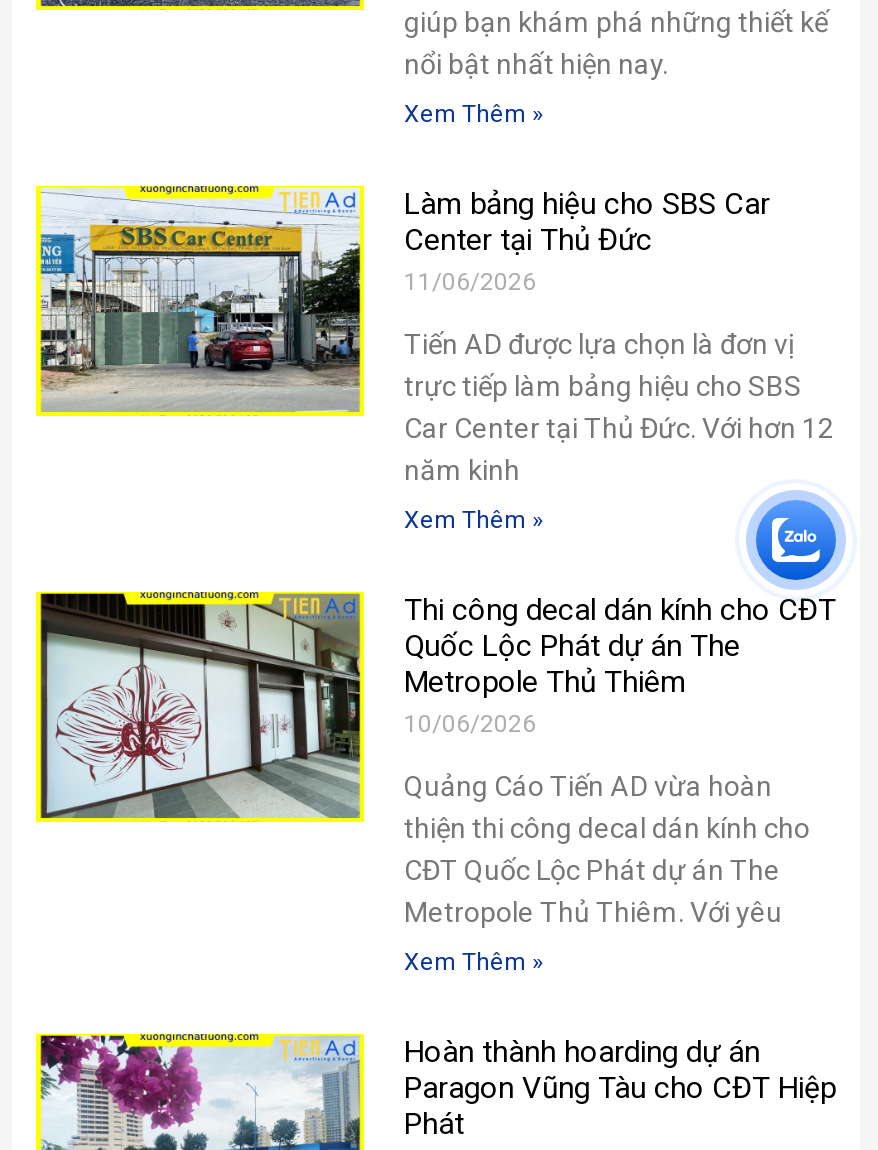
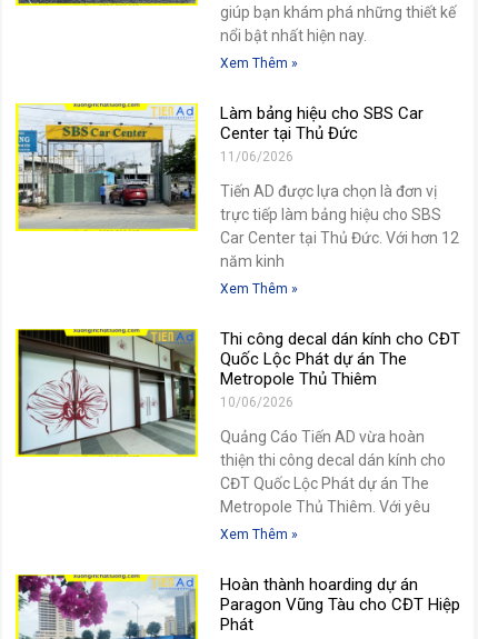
- [image]
